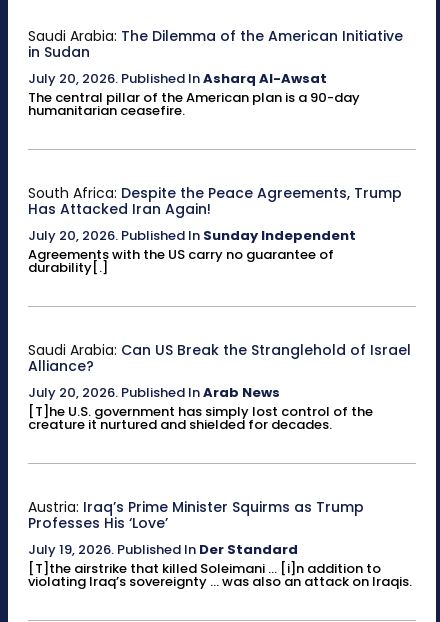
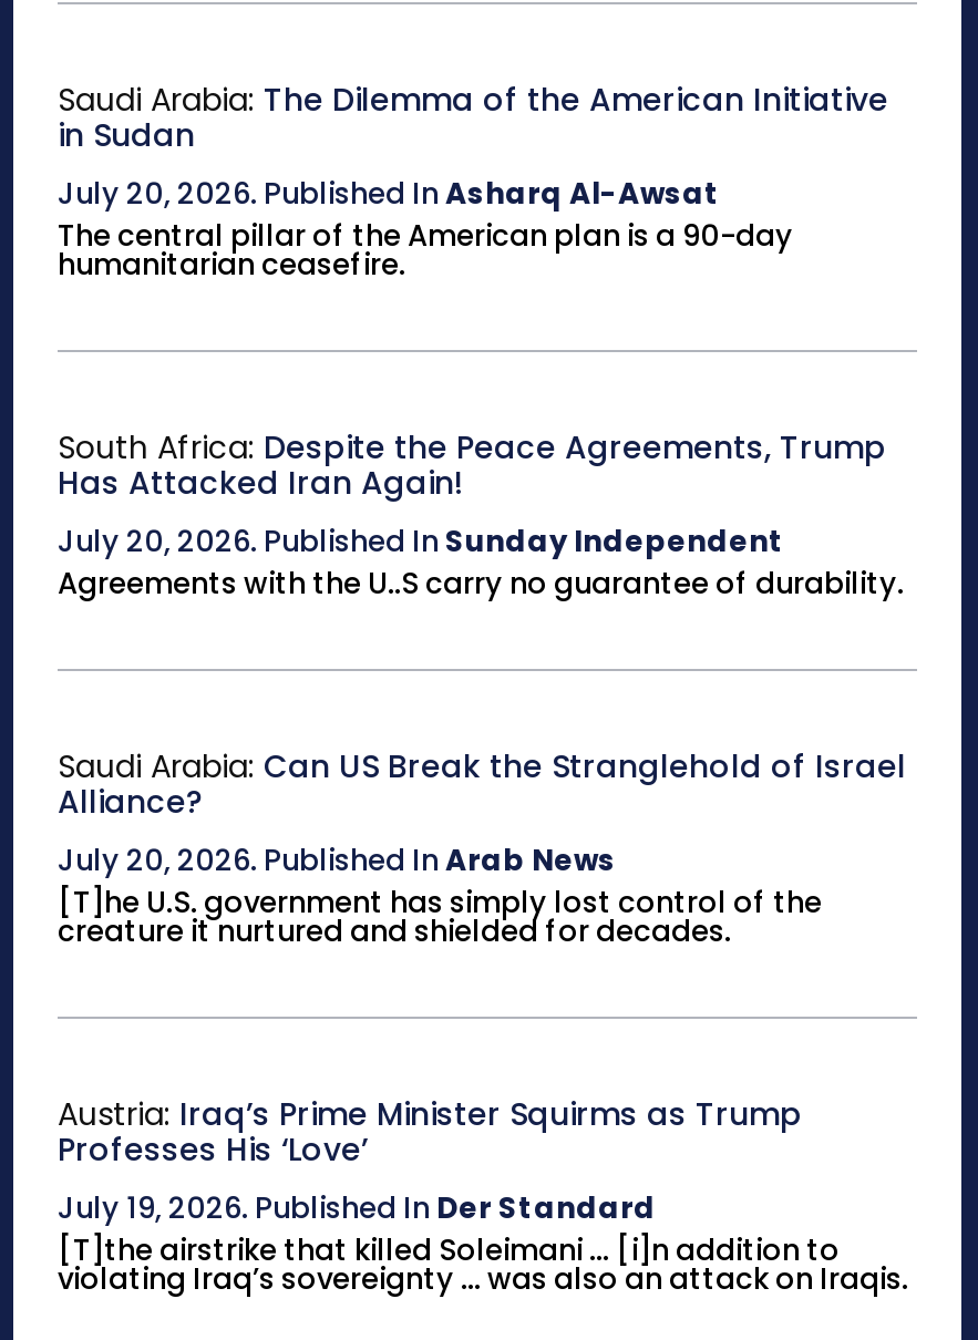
- Agreements with the US carry no guarantee of
- durability[.]
+ Agreements with the U..S carry no guarantee of durability.
